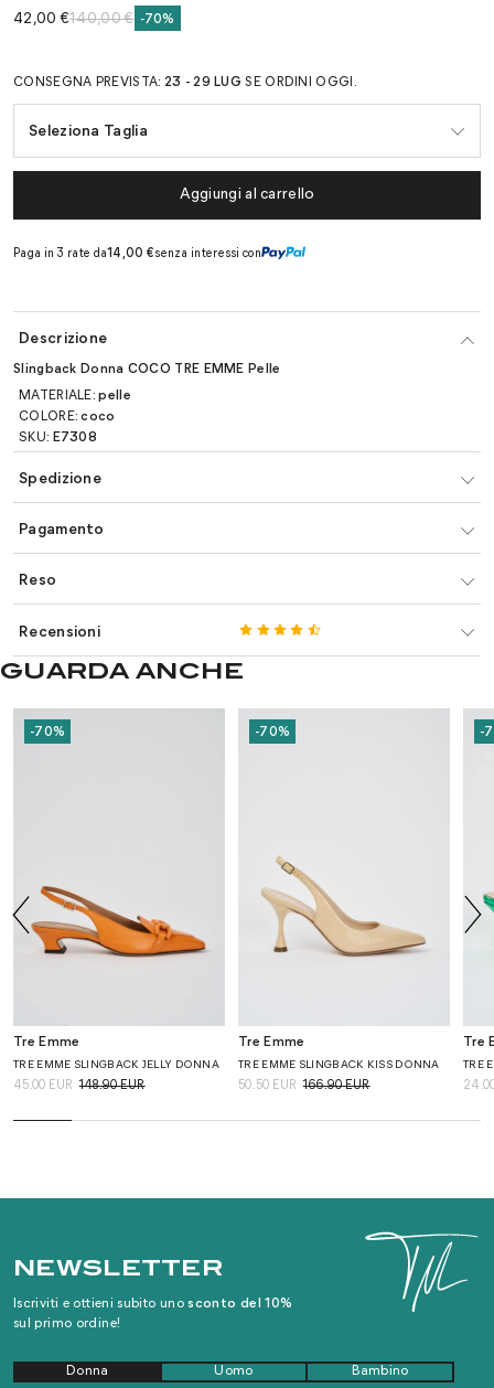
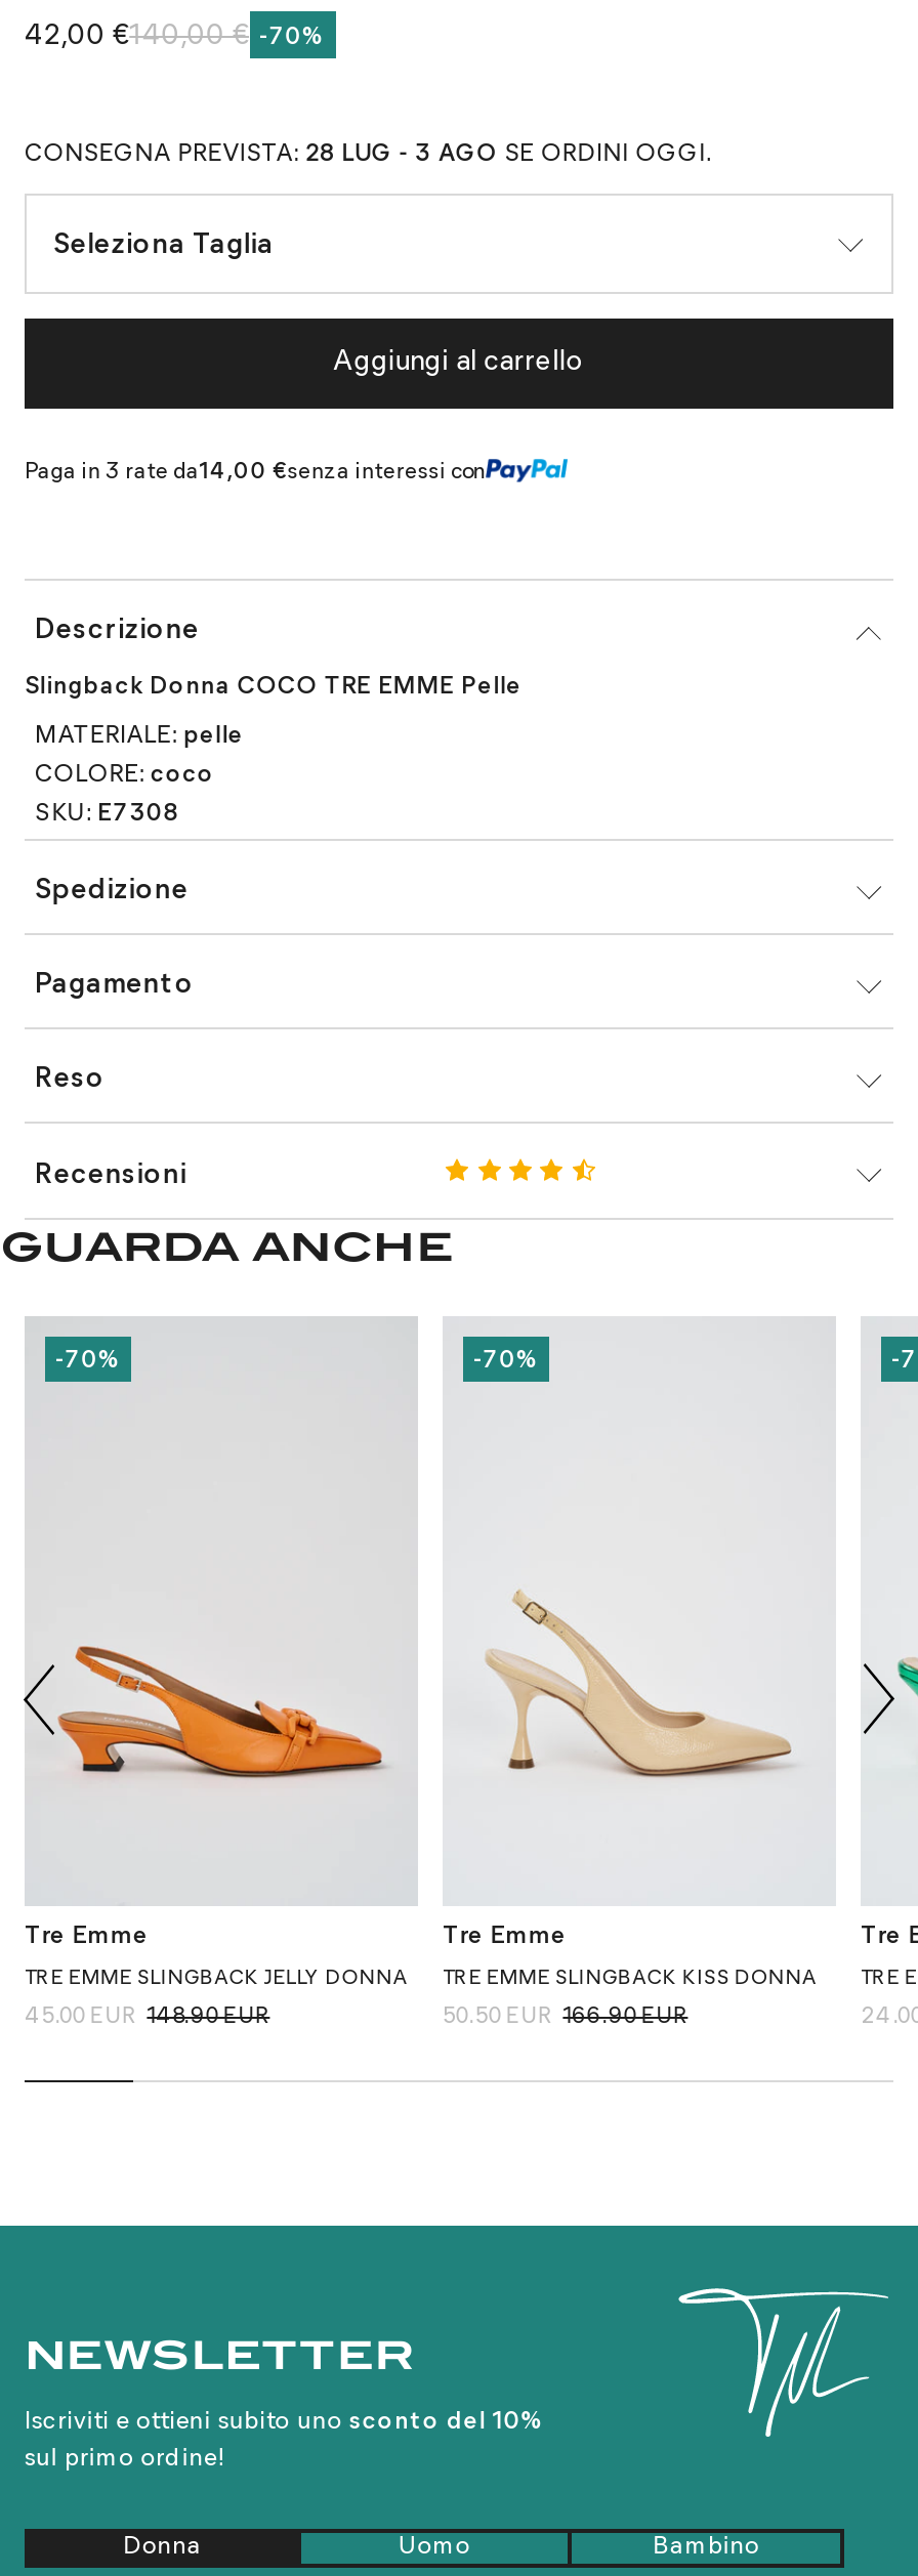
- CONSEGNA PREVISTA: 23 - 29 LUG SE ORDINI OGGI.
+ CONSEGNA PREVISTA: 28 LUG - 3 AGO SE ORDINI OGGI.
